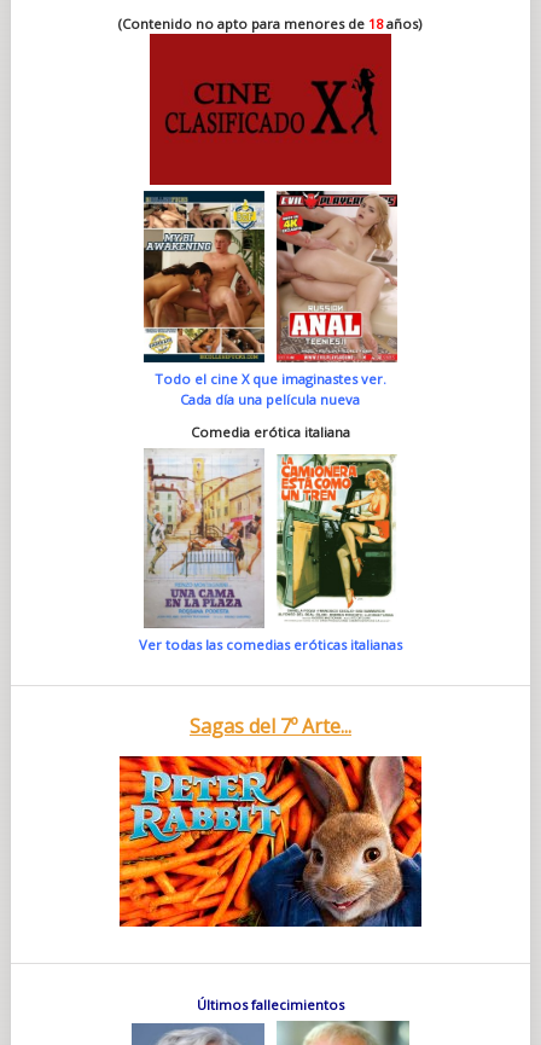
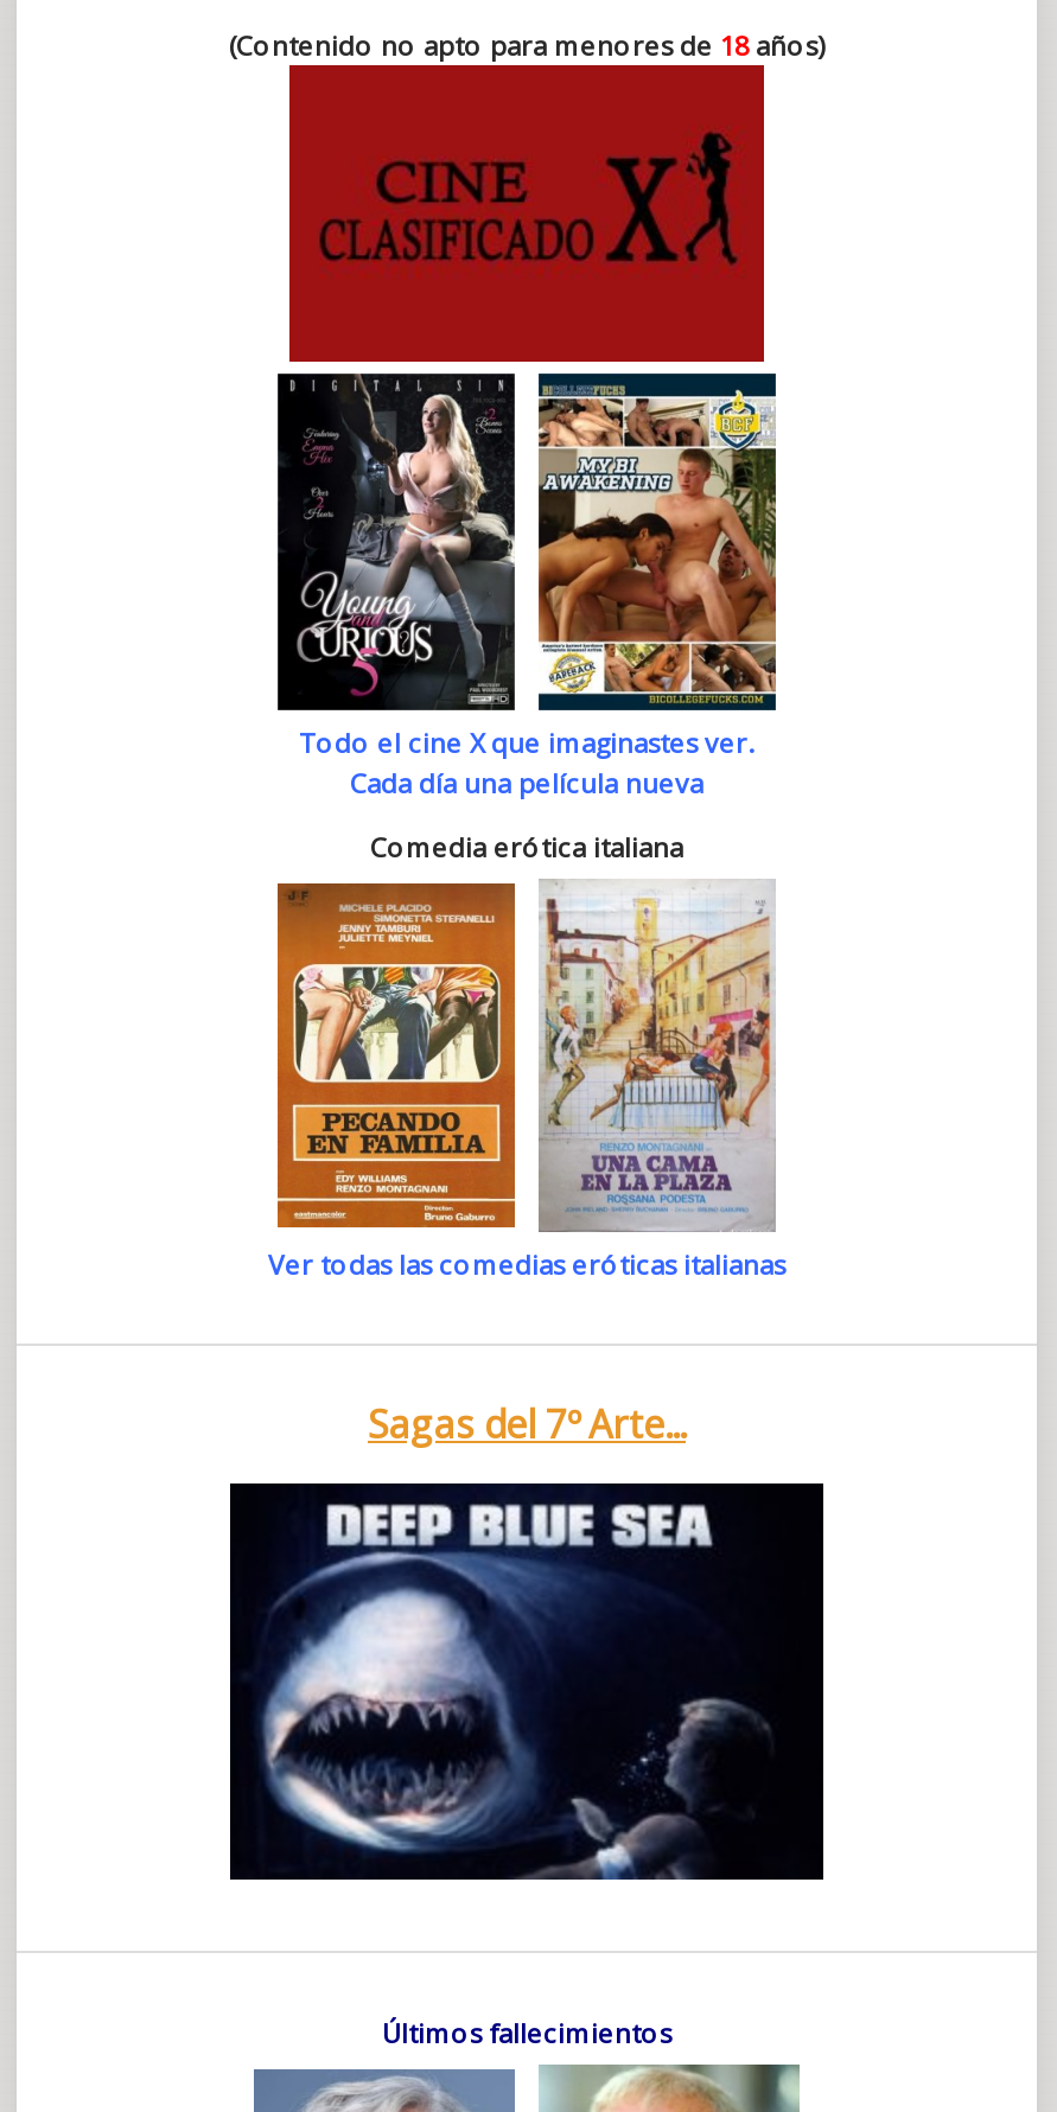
- [image]
+ [image]

- [image]
+ [image]

- [image]
+ [image]

- [image]
+ [image]

- [image]
+ [image]
